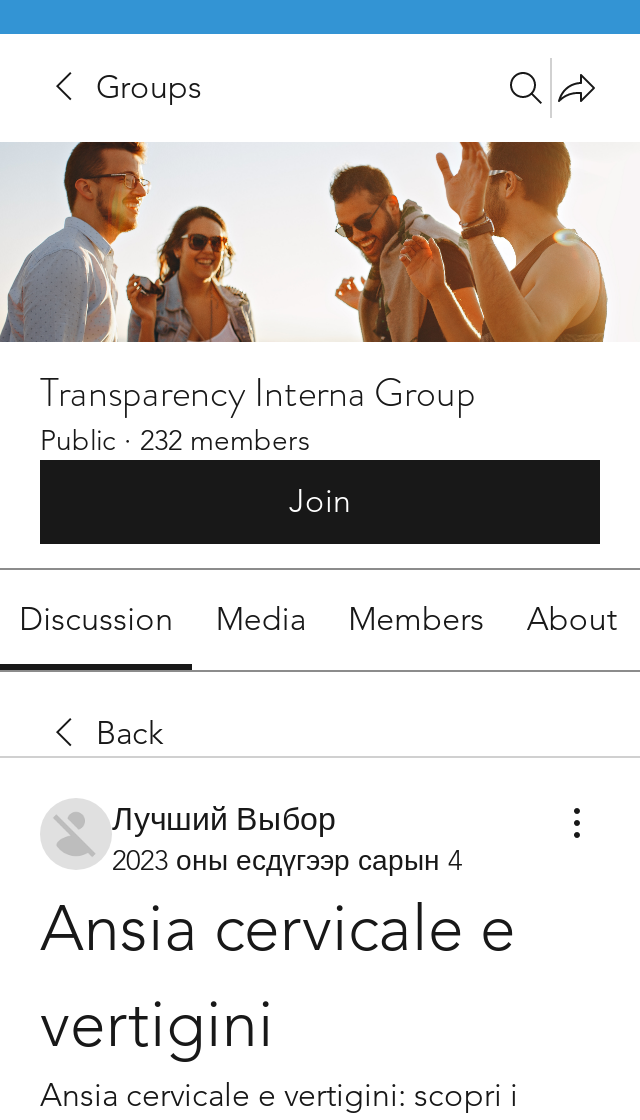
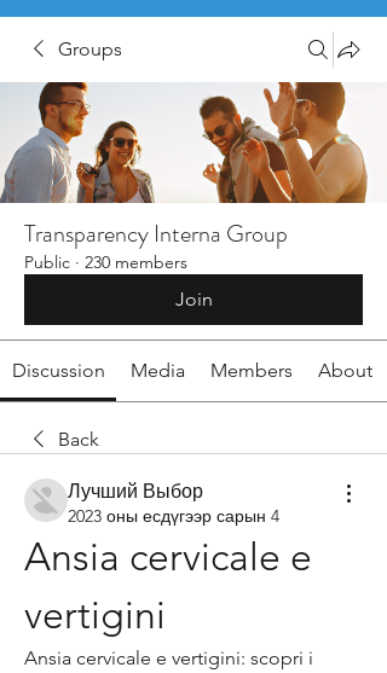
- Public · 232 members
+ Public · 230 members
